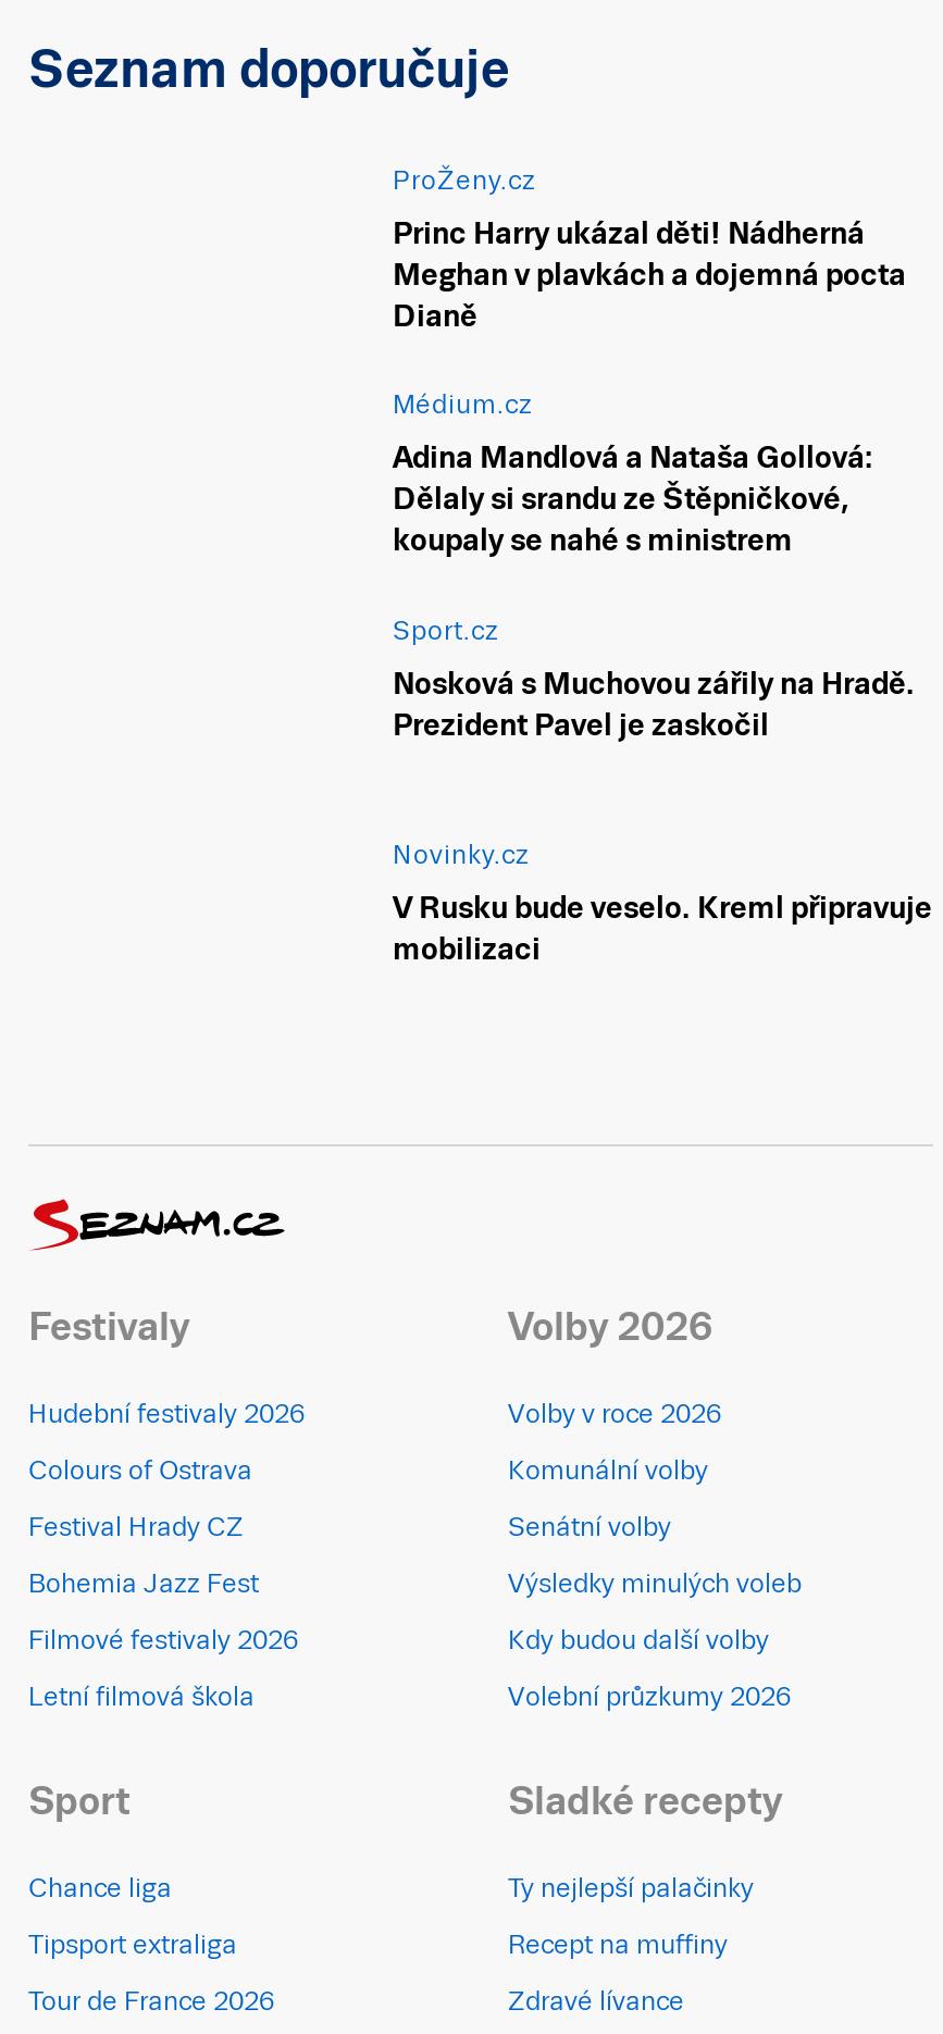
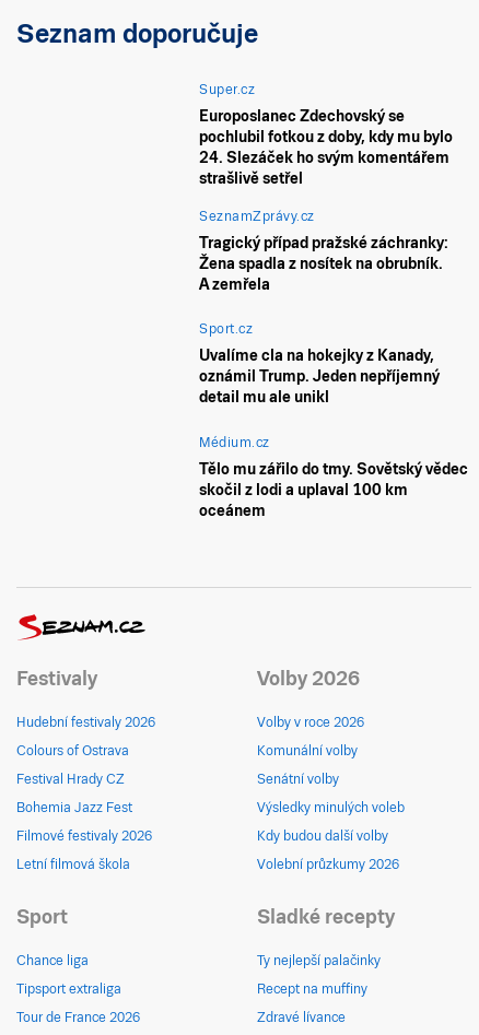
+ SeznamZprávy.cz

- ProŽeny.cz
+ Super.cz

- Princ Harry ukázal děti! Nádherná
- Meghan v plavkách a dojemná pocta
- Dianě
+ Europoslanec Zdechovský se
+ pochlubil fotkou z doby, kdy mu bylo
+ 24. Slezáček ho svým komentářem
+ strašlivě setřel

moved down: Médium.cz

- Adina Mandlová a Nataša Gollová:
- Dělaly si srandu ze Štěpničkové,
- koupaly se nahé s ministrem
+ Tragický případ pražské záchranky:
+ Žena spadla z nosítek na obrubník.
+ A zemřela

- Nosková s Muchovou zářily na Hradě.
- Prezident Pavel je zaskočil
+ Uvalíme cla na hokejky z Kanady,
+ oznámil Trump. Jeden nepříjemný
+ detail mu ale unikl

- Novinky.cz

- V Rusku bude veselo. Kreml připravuje
- mobilizaci
+ Tělo mu zářilo do tmy. Sovětský vědec
+ skočil z lodi a uplaval 100 km
+ oceánem
